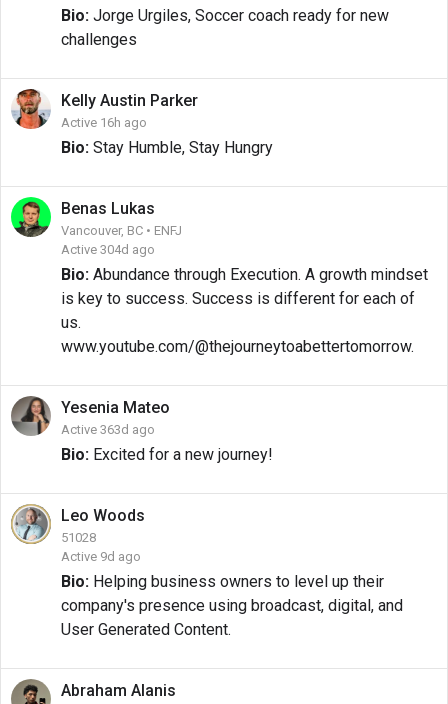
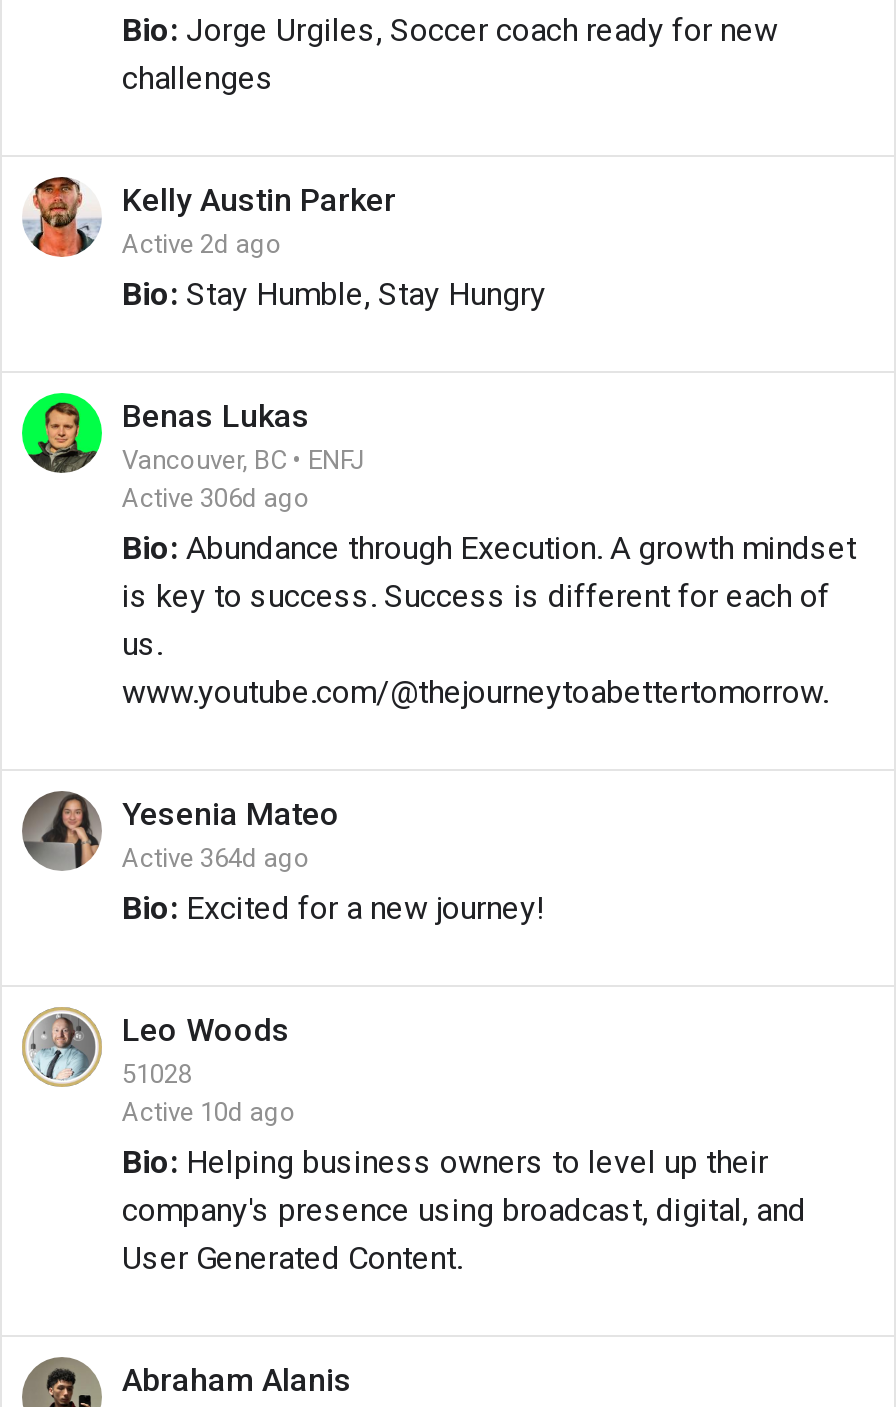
- Active 16h ago
+ Active 2d ago

- Active 304d ago
+ Active 306d ago

- Active 363d ago
+ Active 364d ago

- Active 9d ago
+ Active 10d ago
